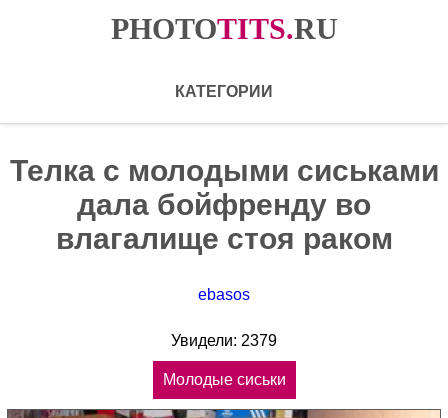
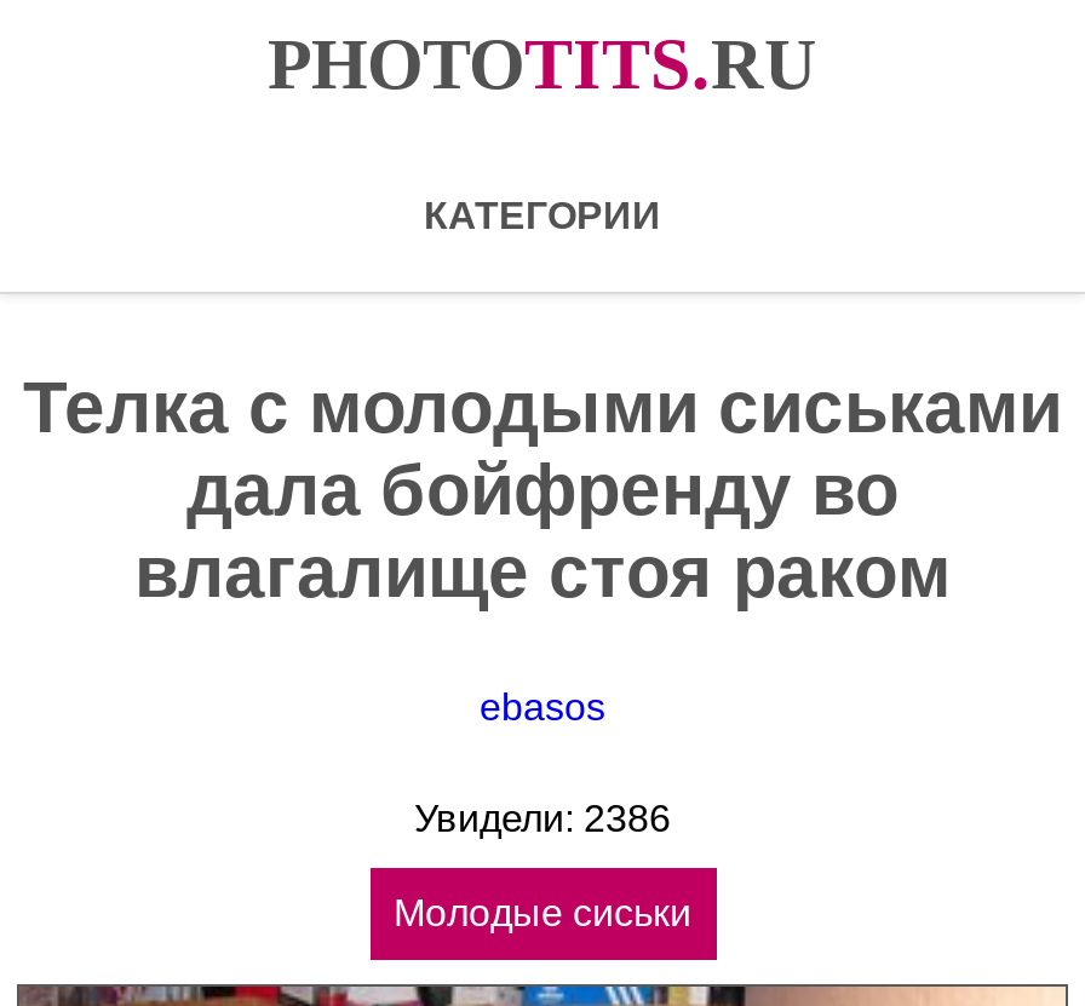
- Увидели: 2379
+ Увидели: 2386
